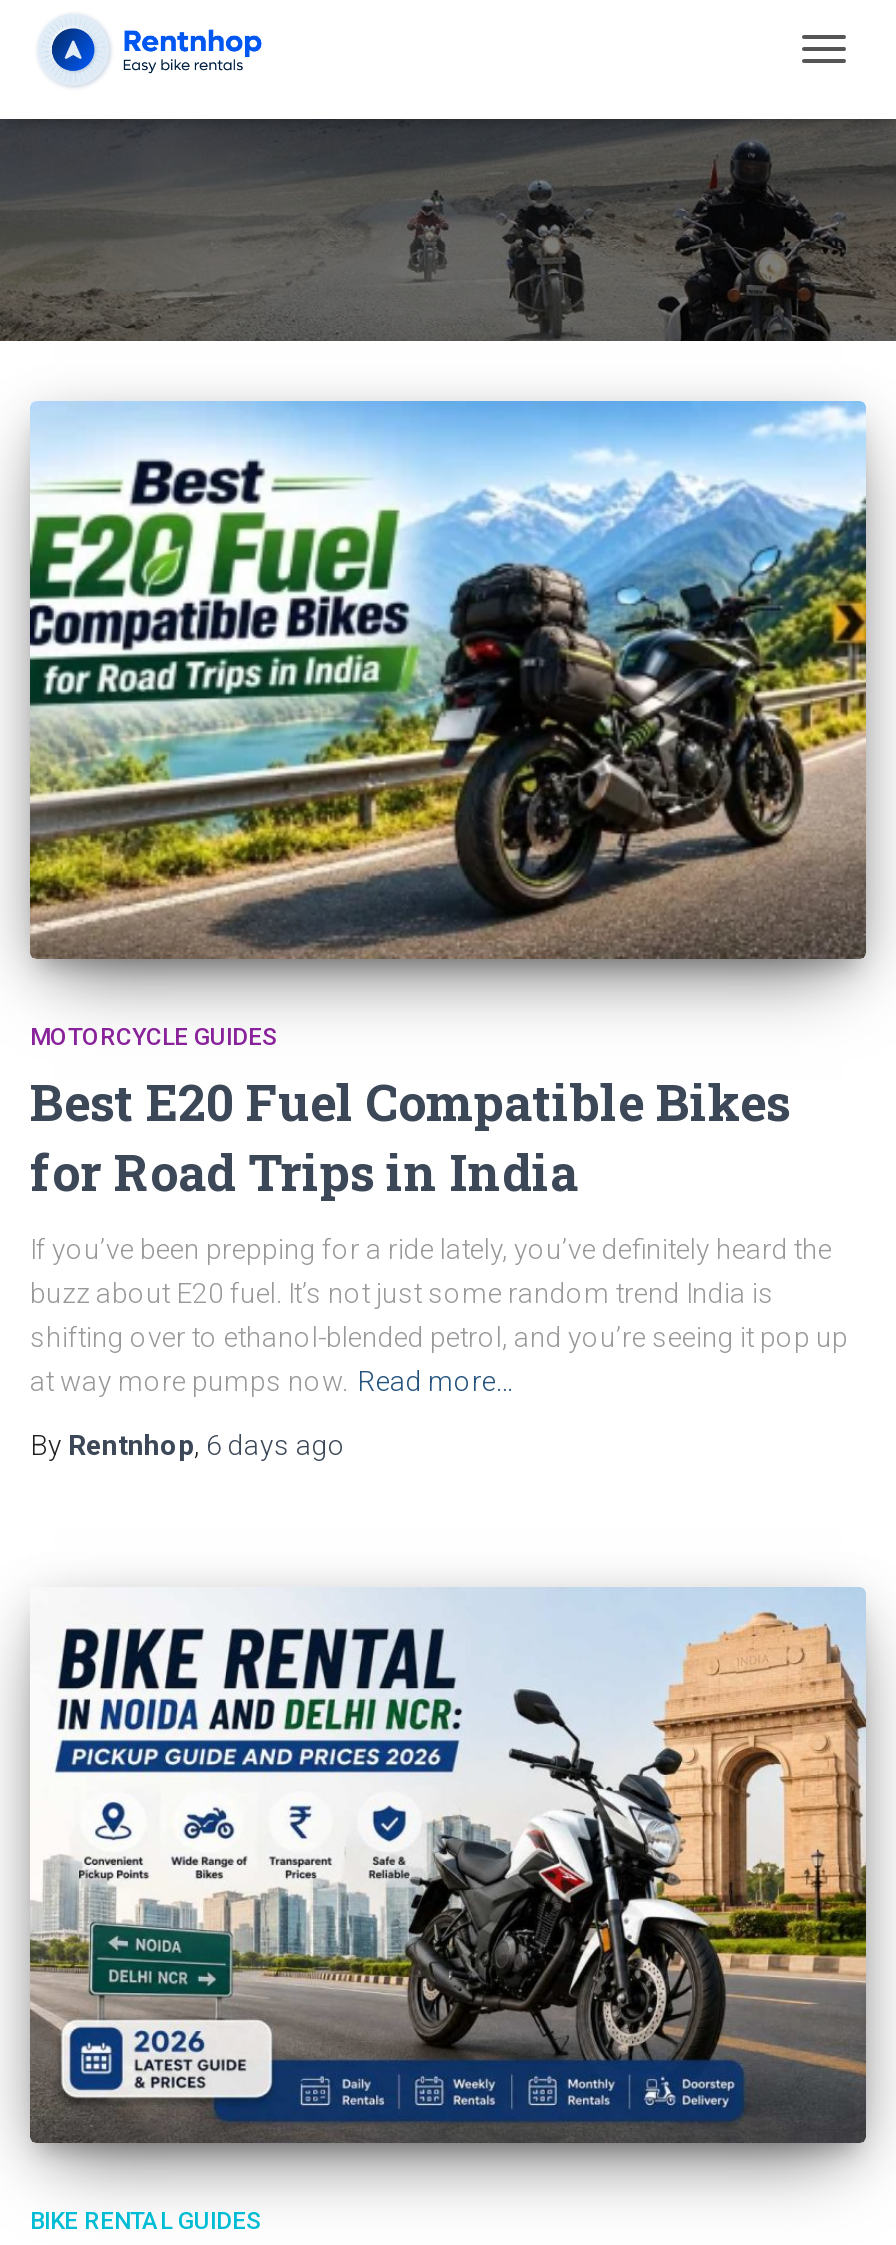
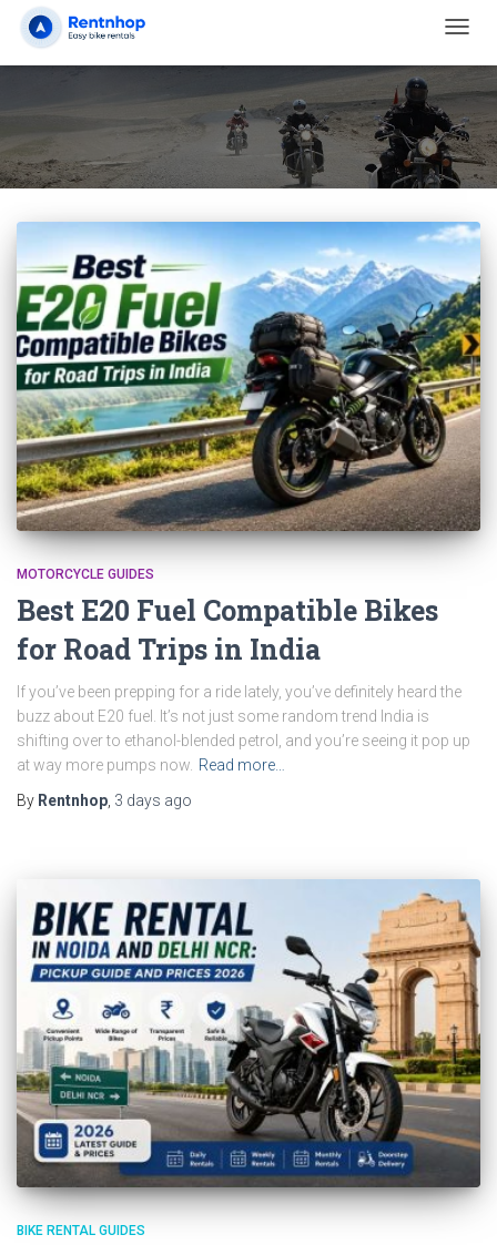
- By Rentnhop, 6 days ago
+ By Rentnhop, 3 days ago
